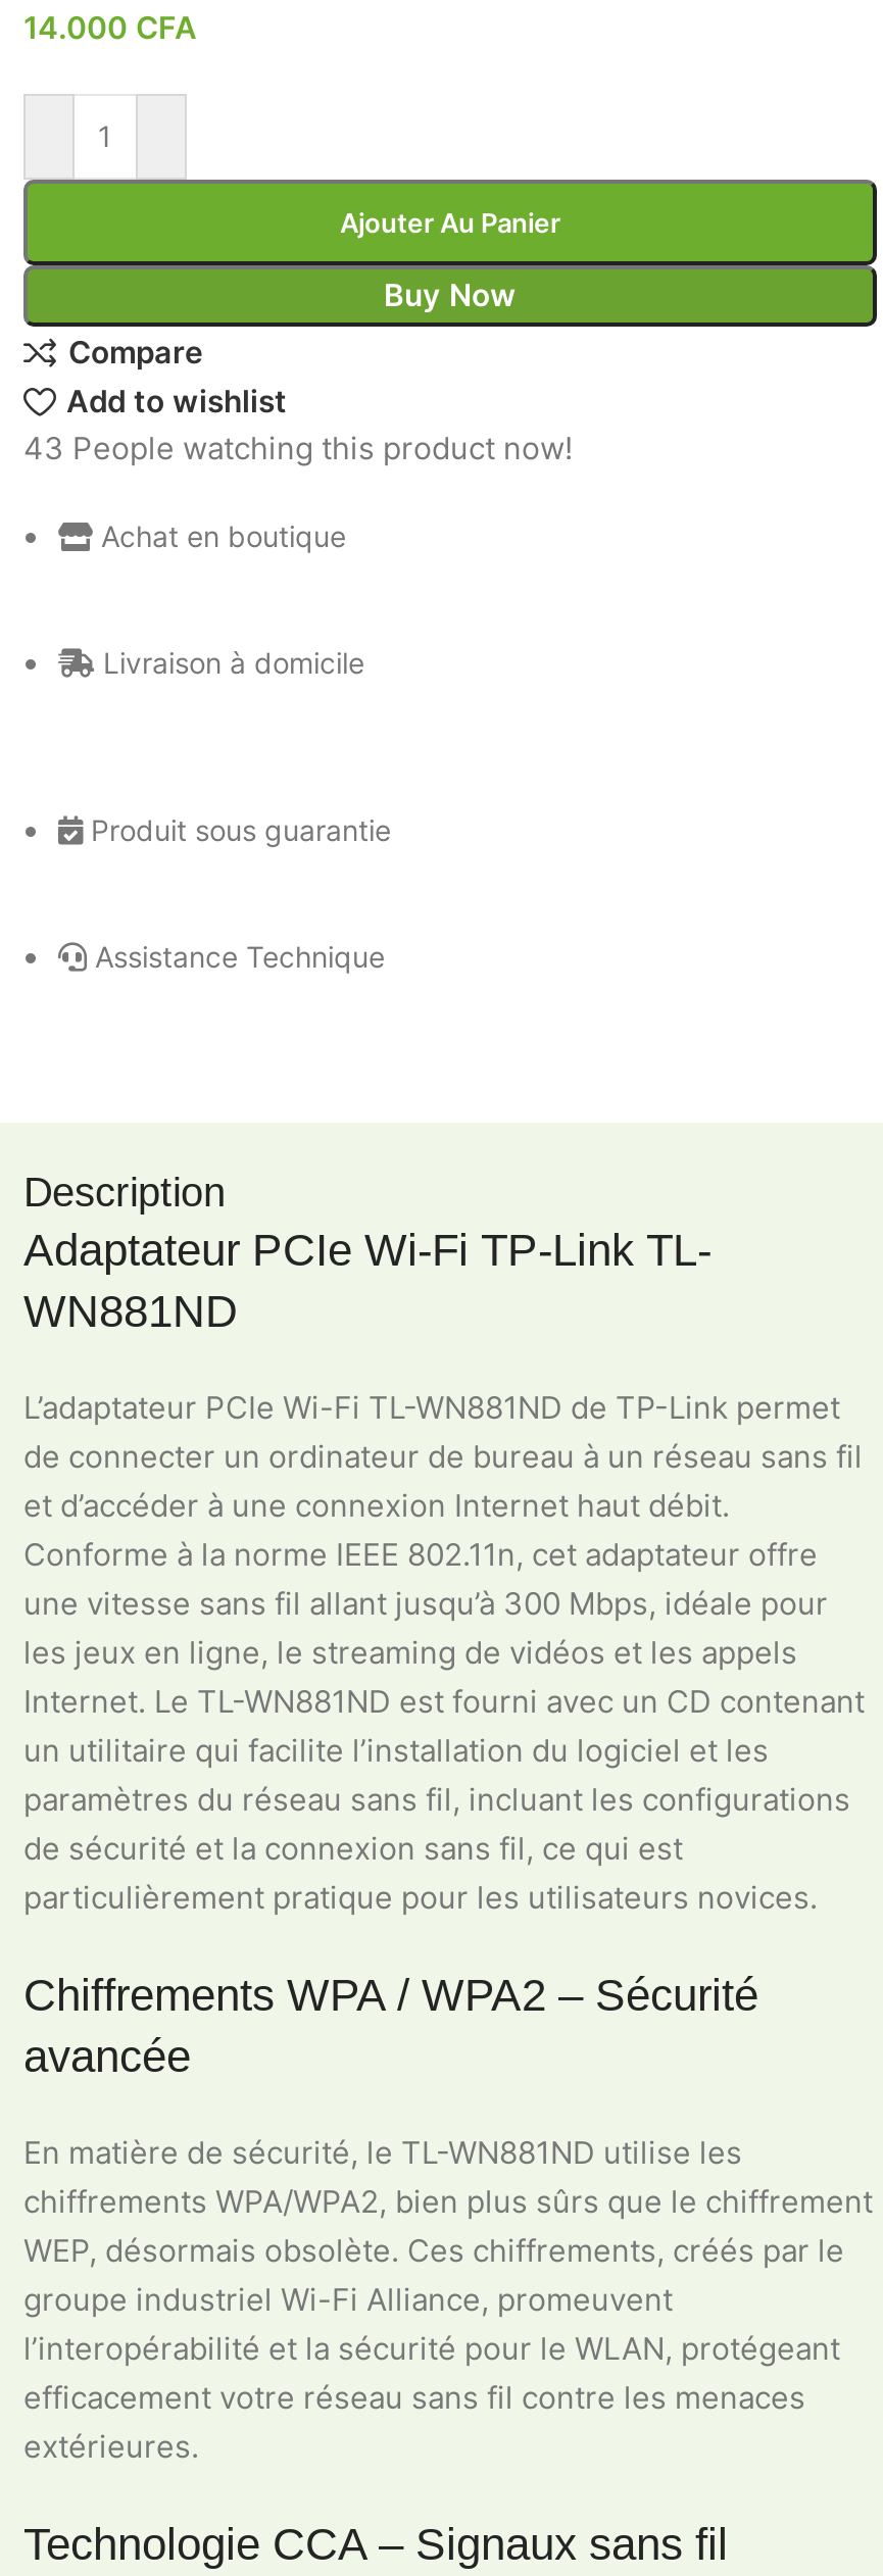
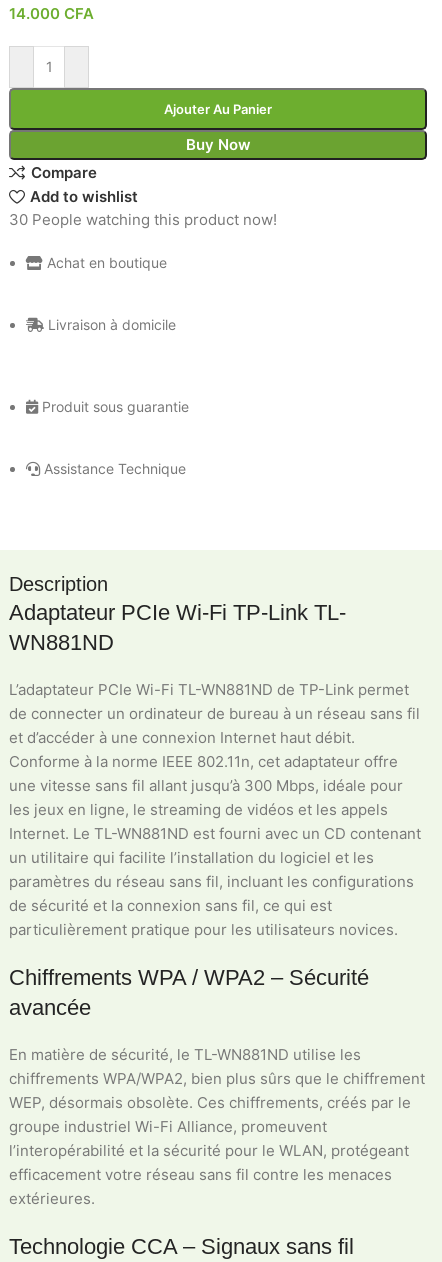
- 43 People watching this product now!
+ 30 People watching this product now!
